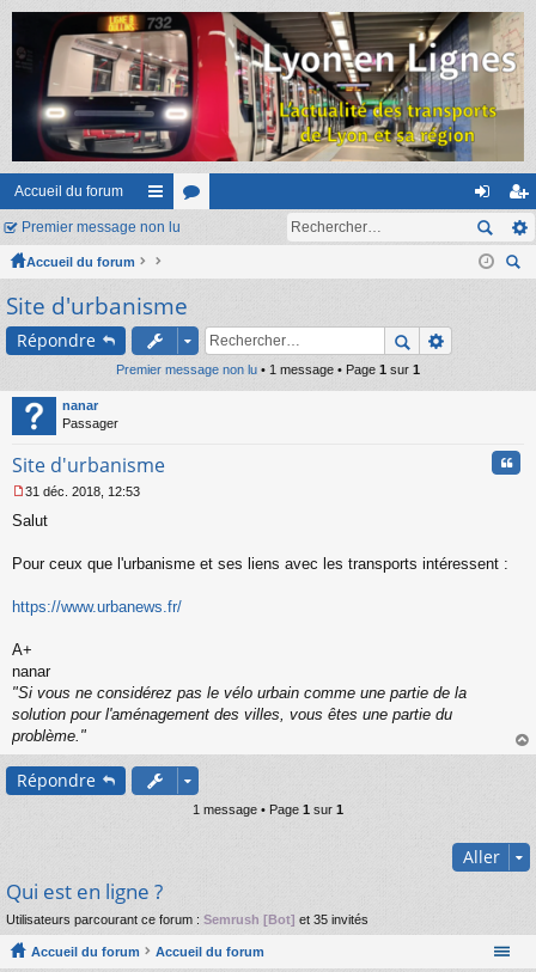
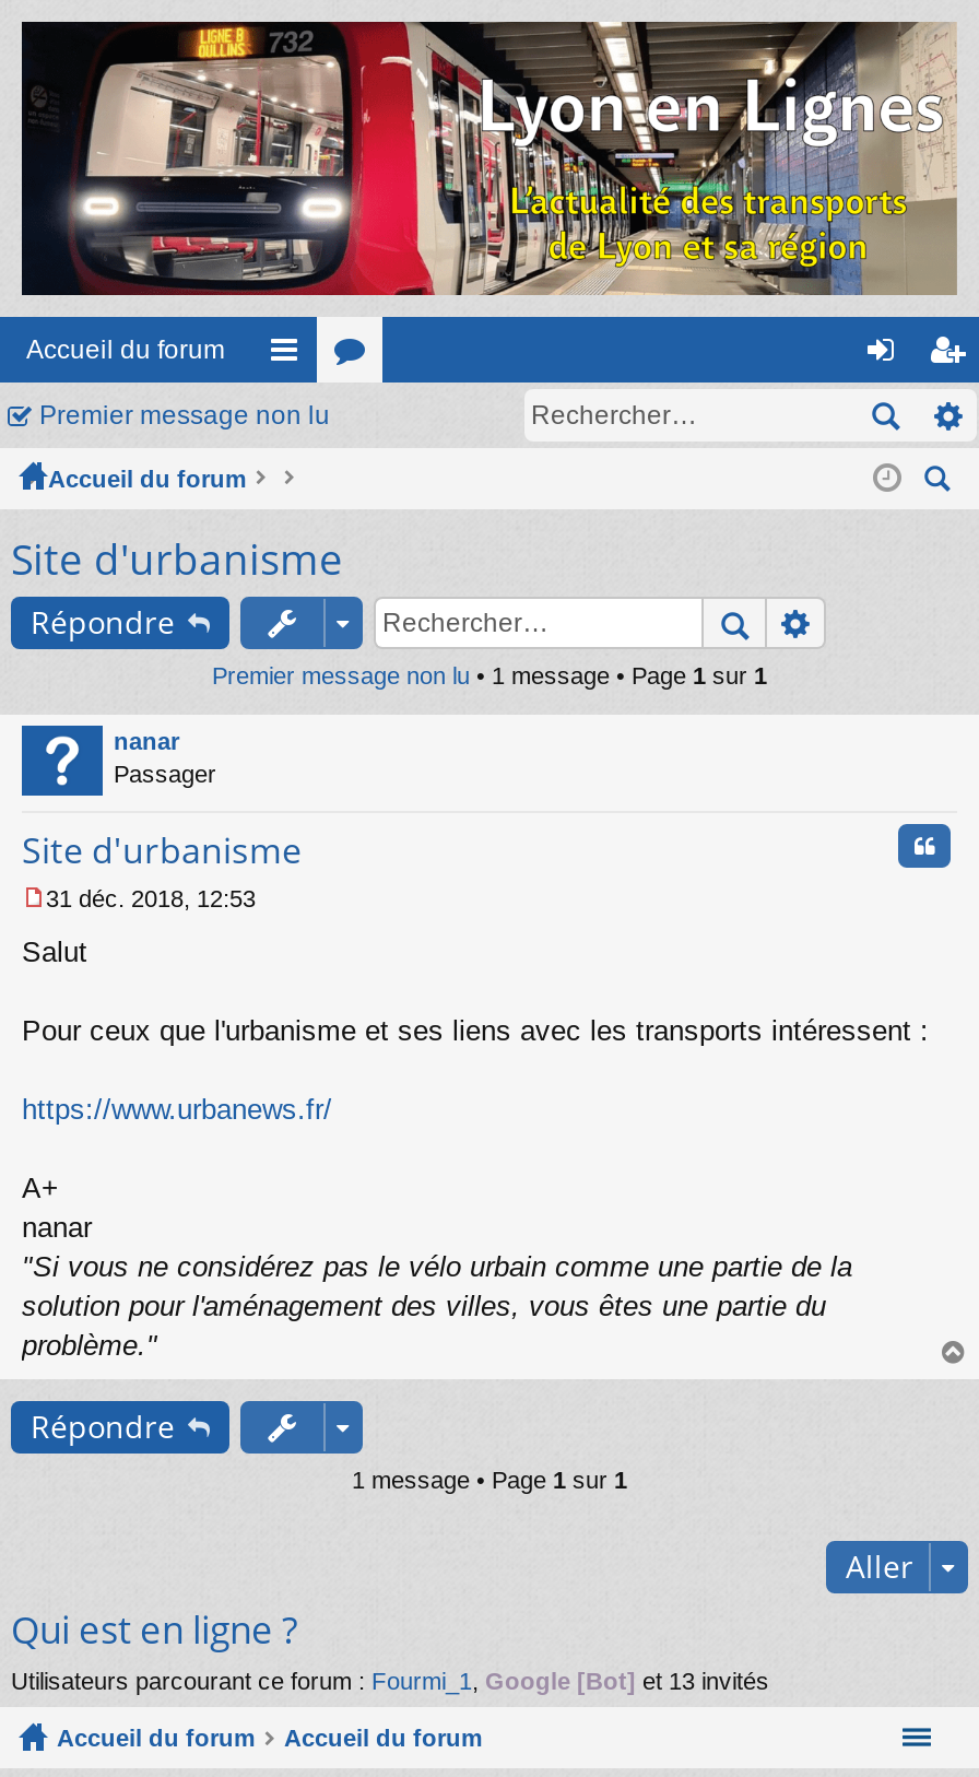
- Utilisateurs parcourant ce forum : Semrush [Bot] et 35 invités
+ Utilisateurs parcourant ce forum : Fourmi_1, Google [Bot] et 13 invités
